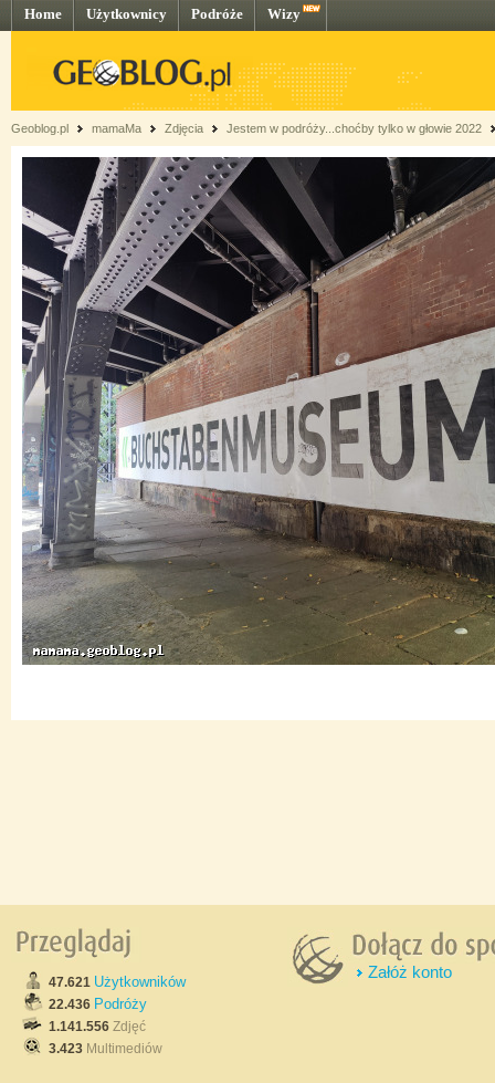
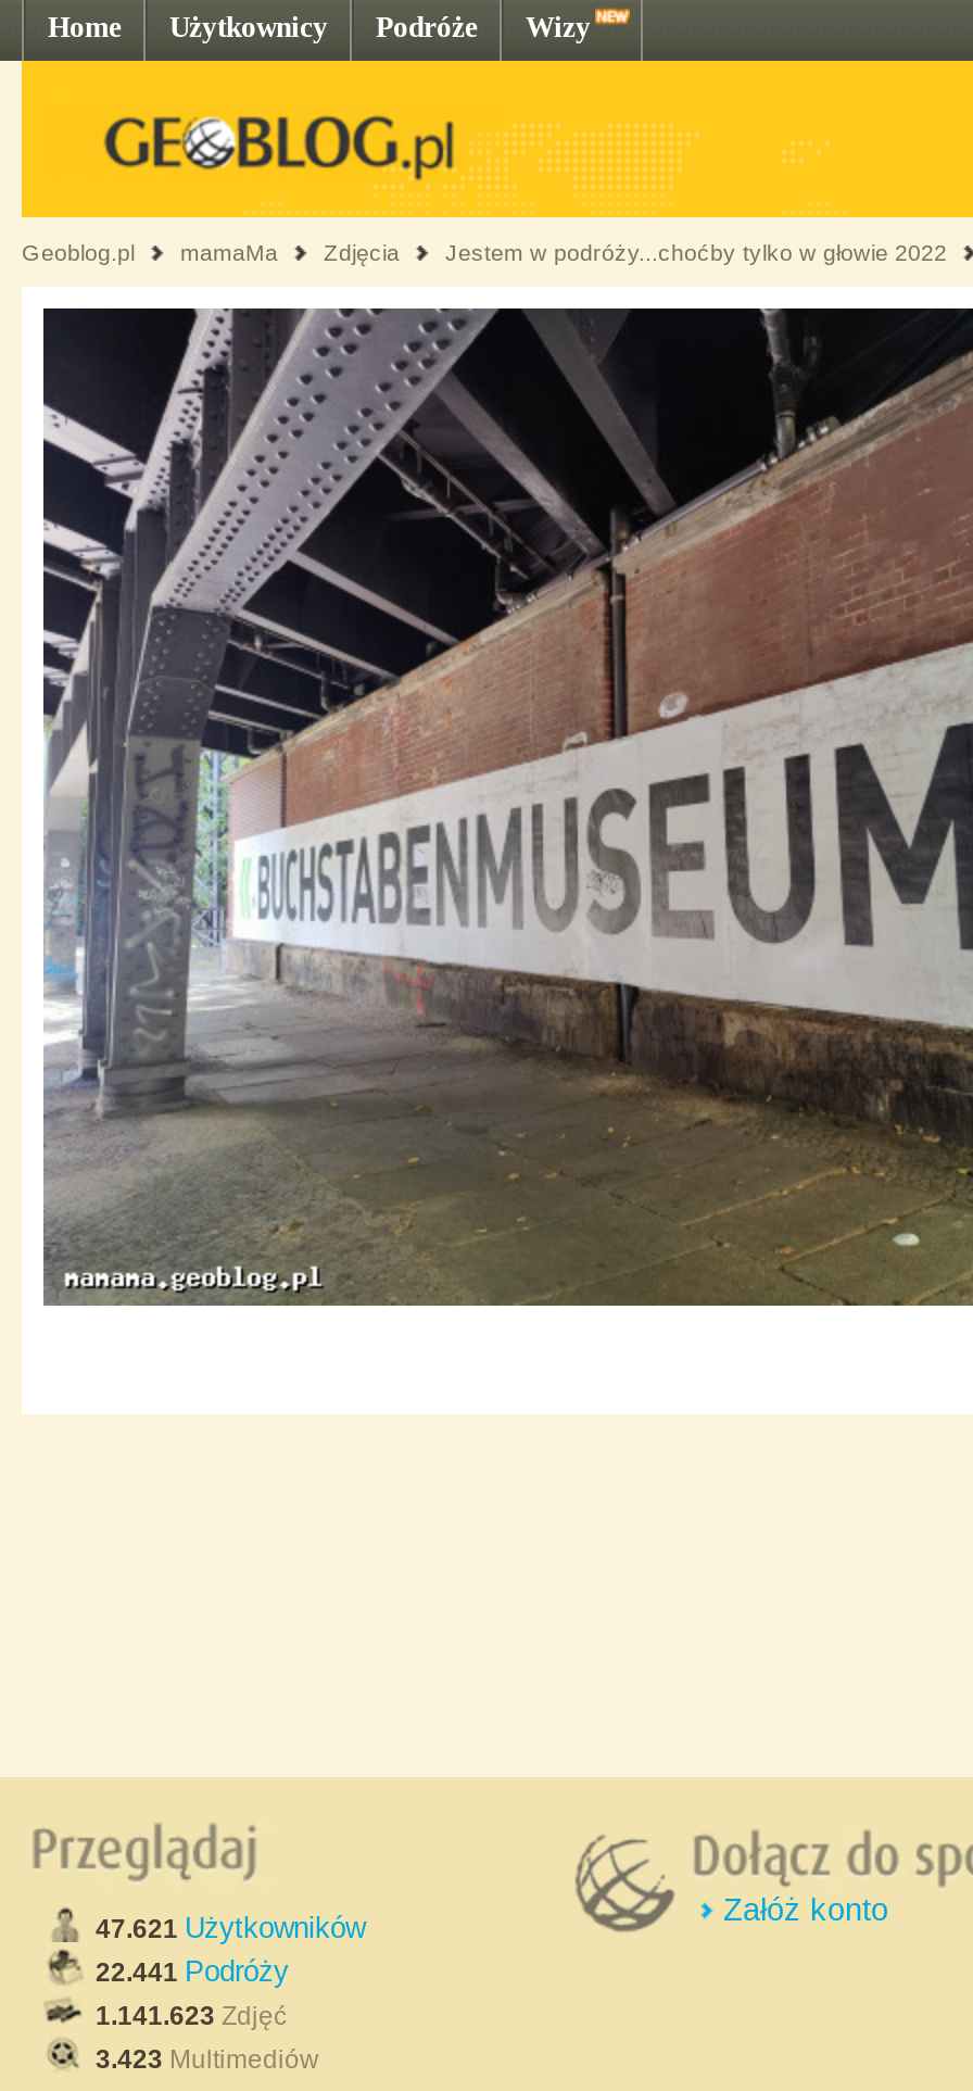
- 22.436 Podróży
+ 22.441 Podróży

- 1.141.556 Zdjęć
+ 1.141.623 Zdjęć
